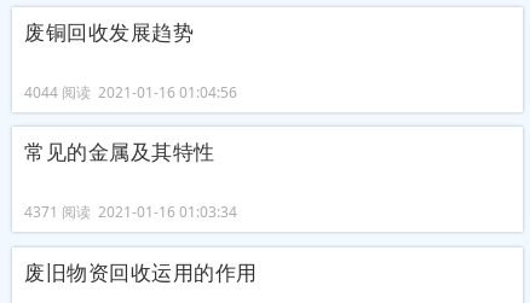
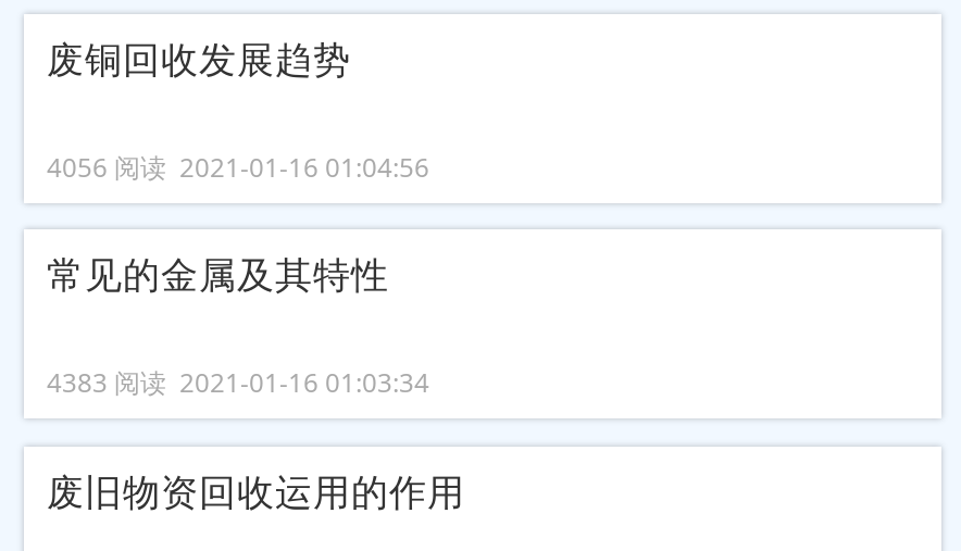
- 4044 阅读 2021-01-16 01:04:56
+ 4056 阅读 2021-01-16 01:04:56

- 4371 阅读 2021-01-16 01:03:34
+ 4383 阅读 2021-01-16 01:03:34
